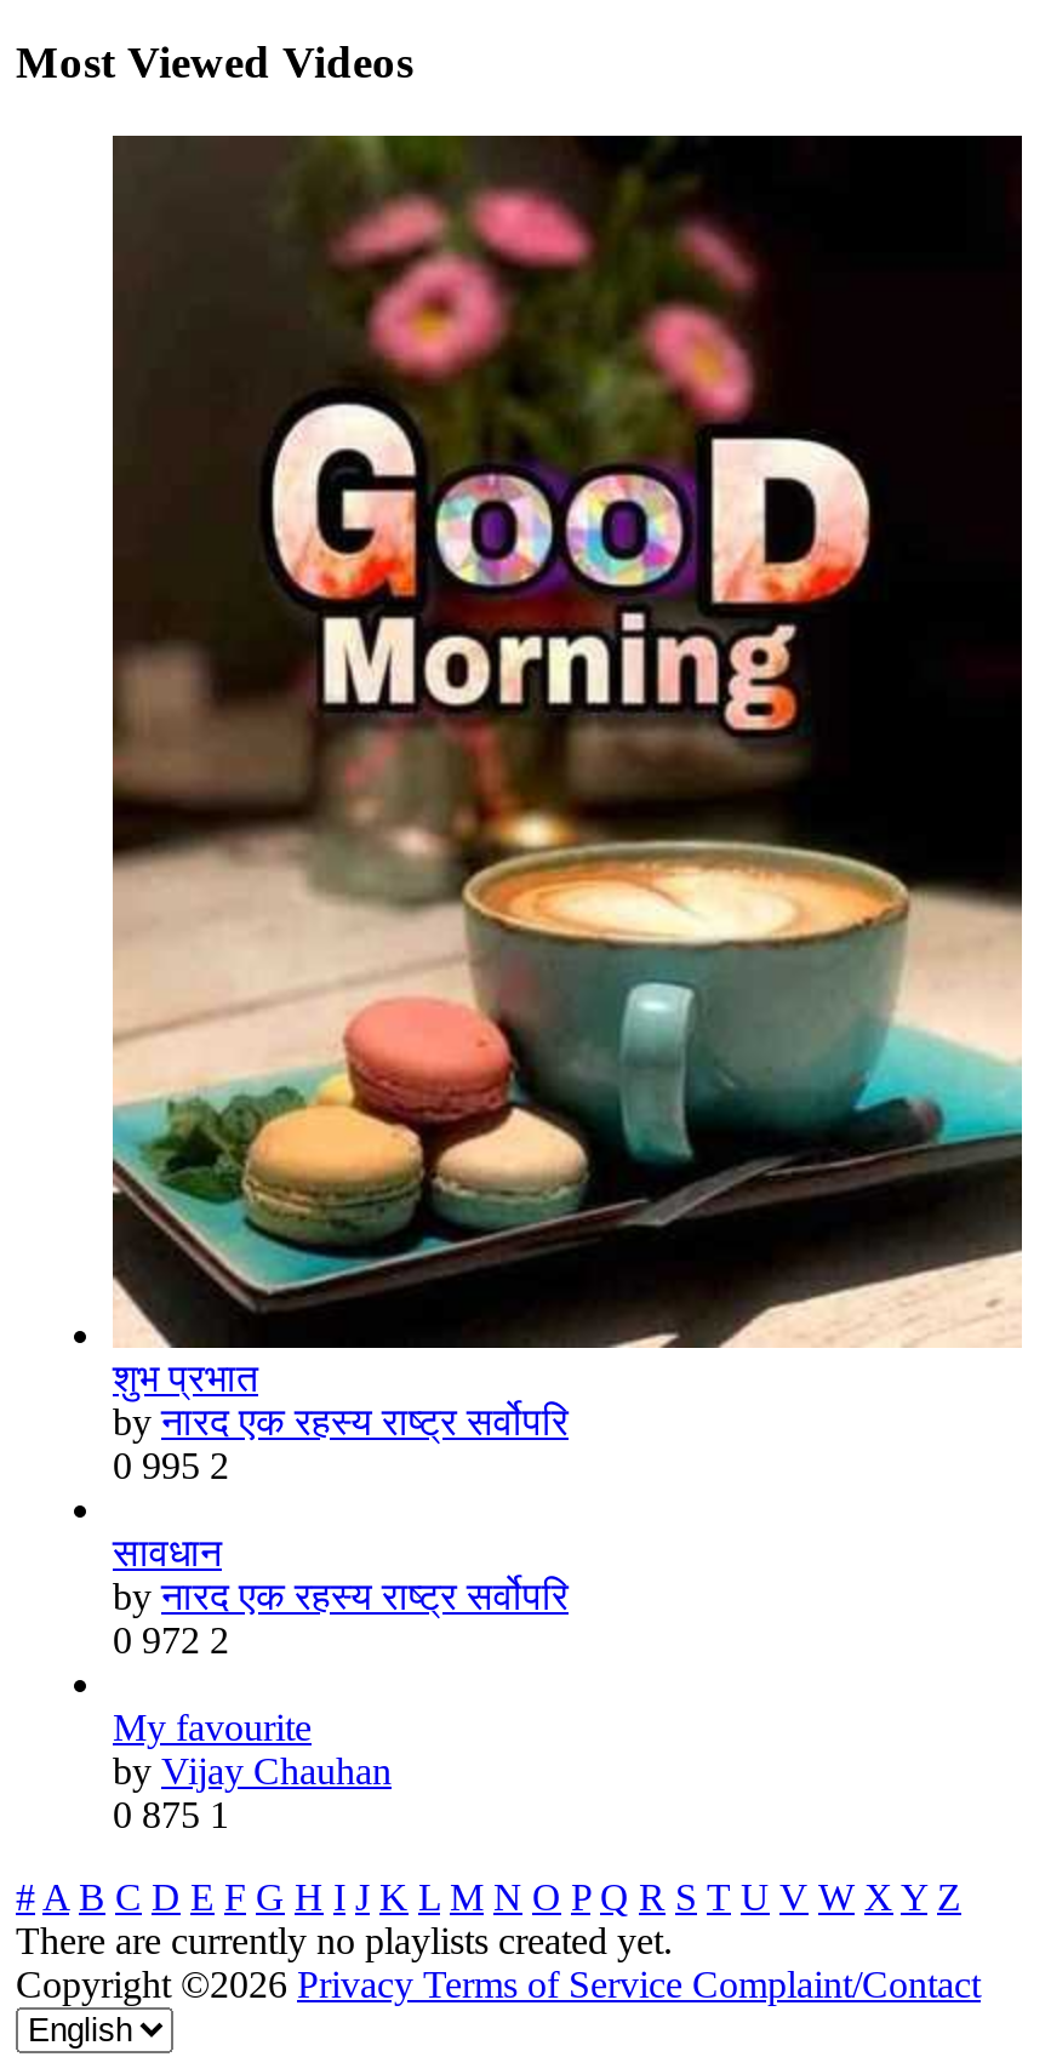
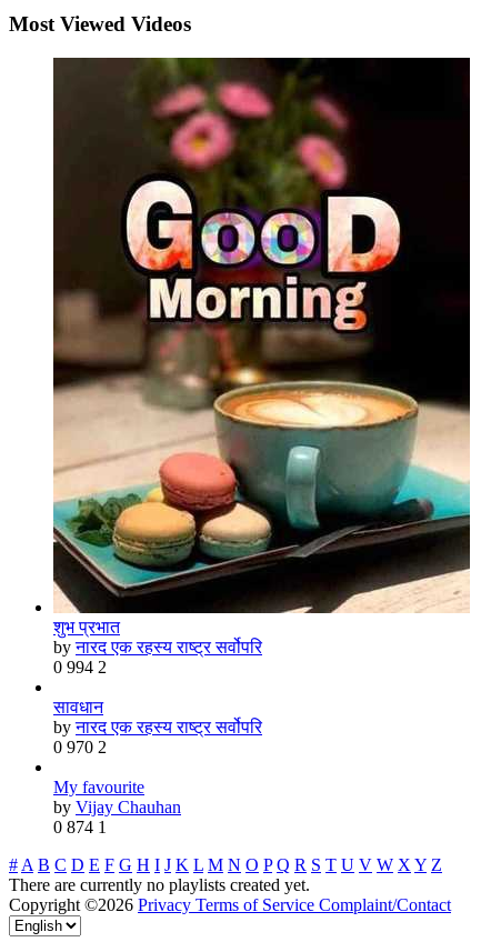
- 0 995 2
+ 0 994 2

- 0 972 2
+ 0 970 2

- 0 875 1
+ 0 874 1
